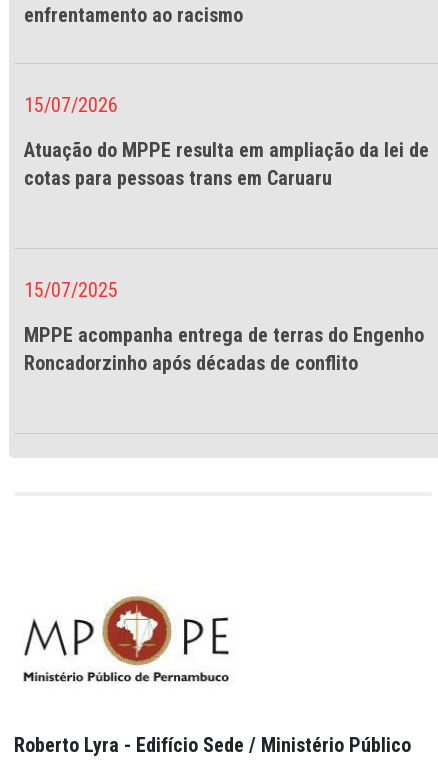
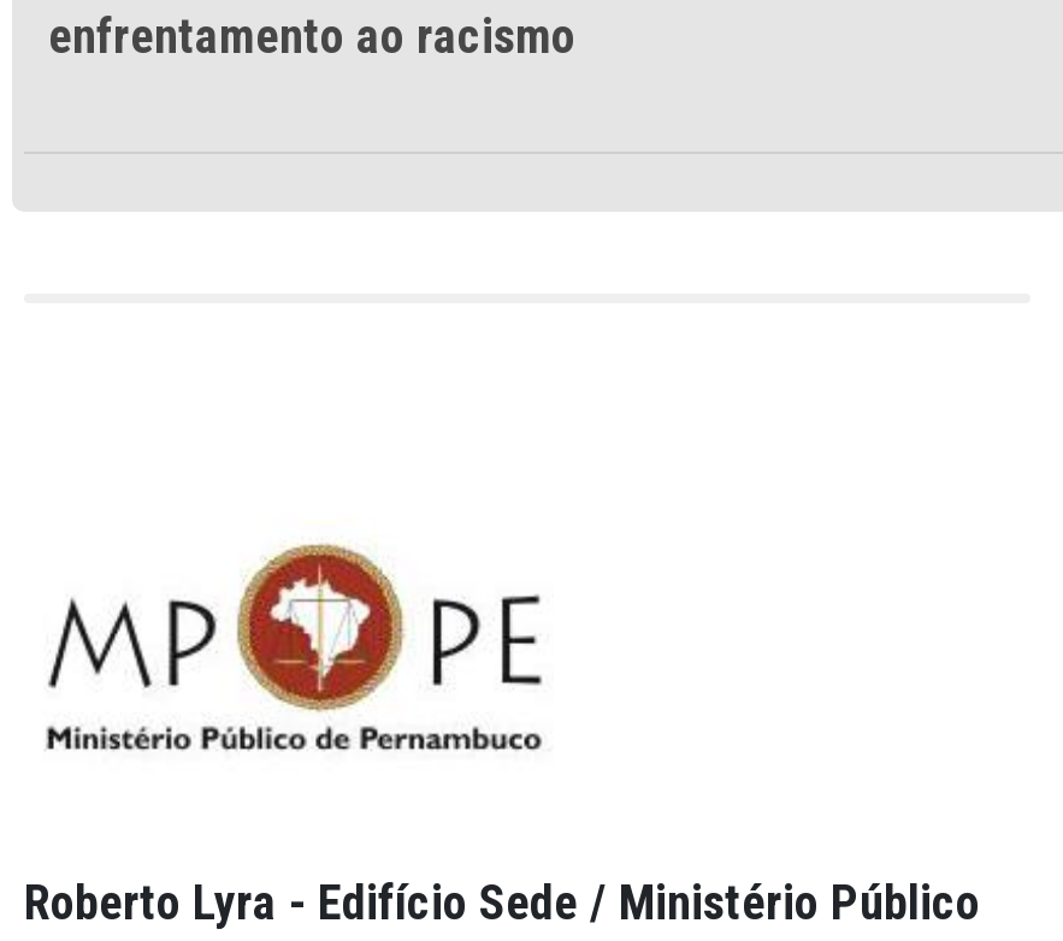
- 15/07/2026
- Atuação do MPPE resulta em ampliação da lei de
- cotas para pessoas trans em Caruaru

- 15/07/2025
- MPPE acompanha entrega de terras do Engenho
- Roncadorzinho após décadas de conflito
